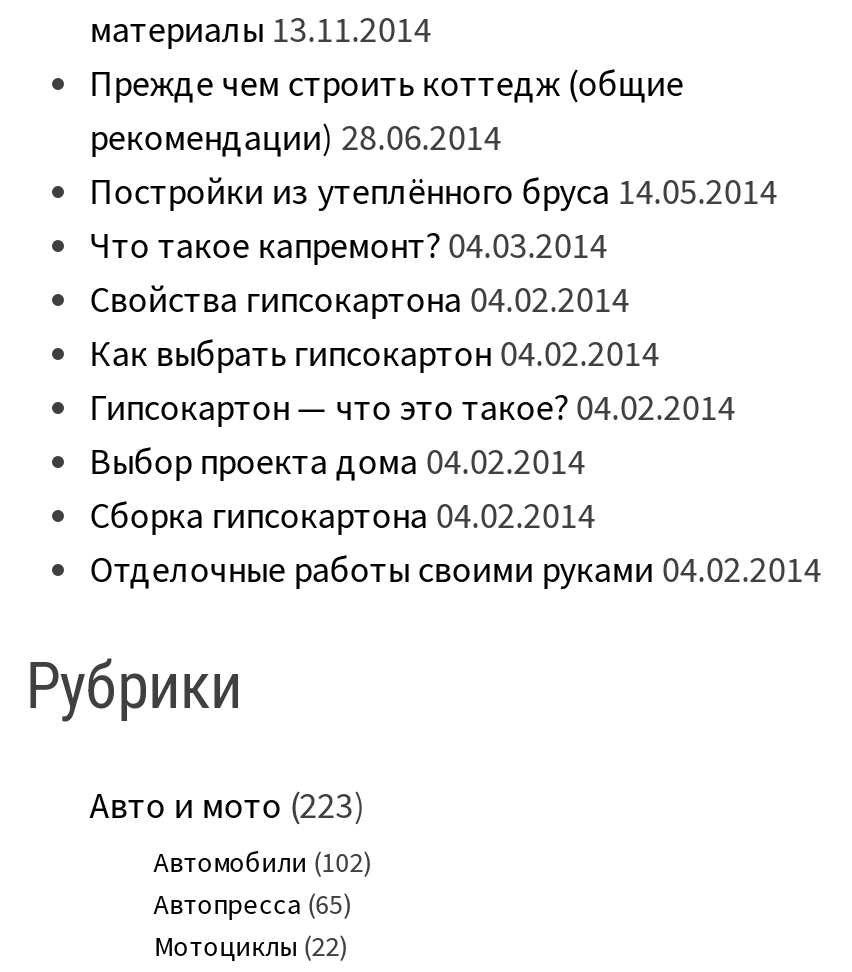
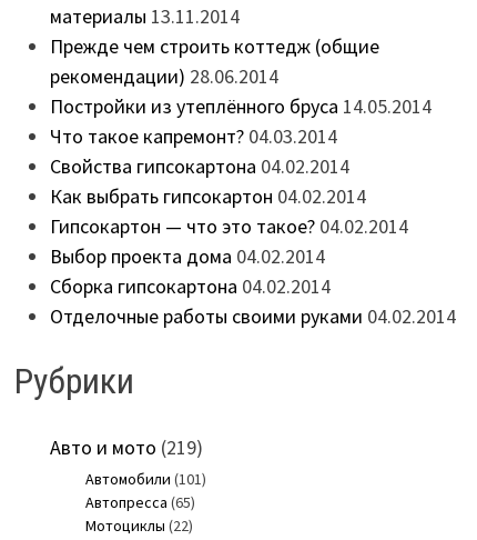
- Авто и мото (223)
+ Авто и мото (219)

- Автомобили (102)
+ Автомобили (101)
